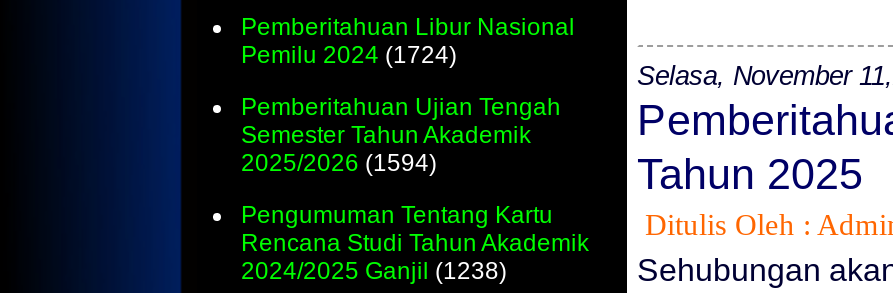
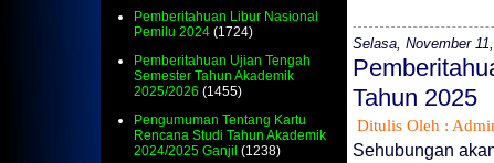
- 2025/2026 (1594)
+ 2025/2026 (1455)
